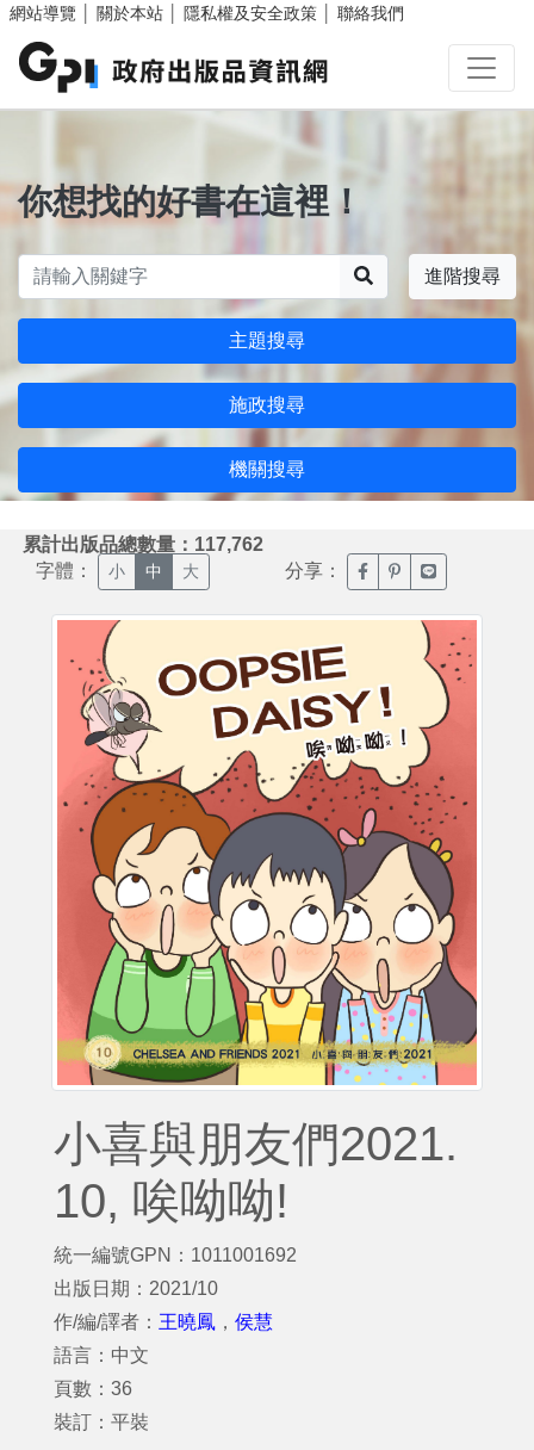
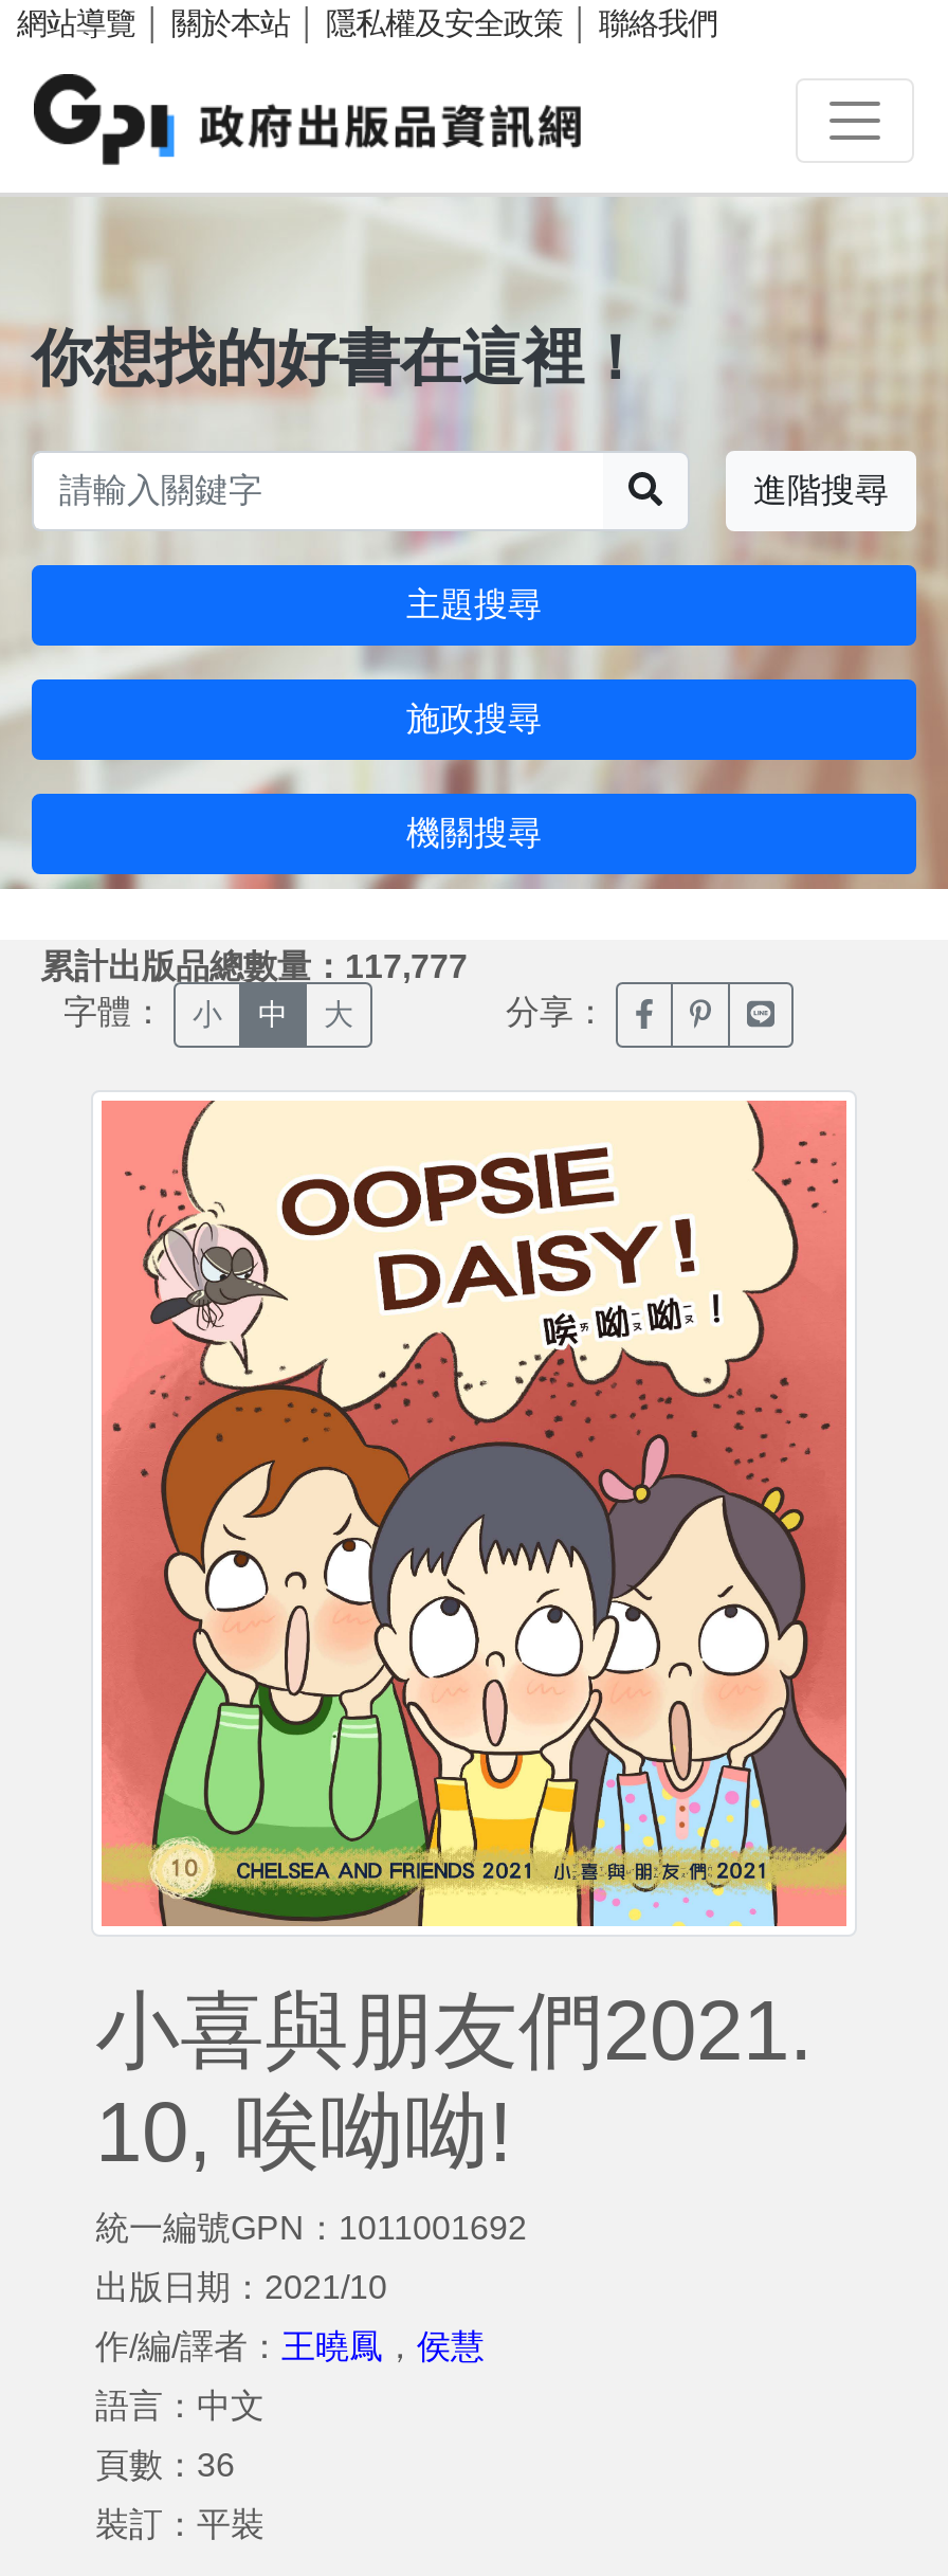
- 累計出版品總數量：117,762
+ 累計出版品總數量：117,777
